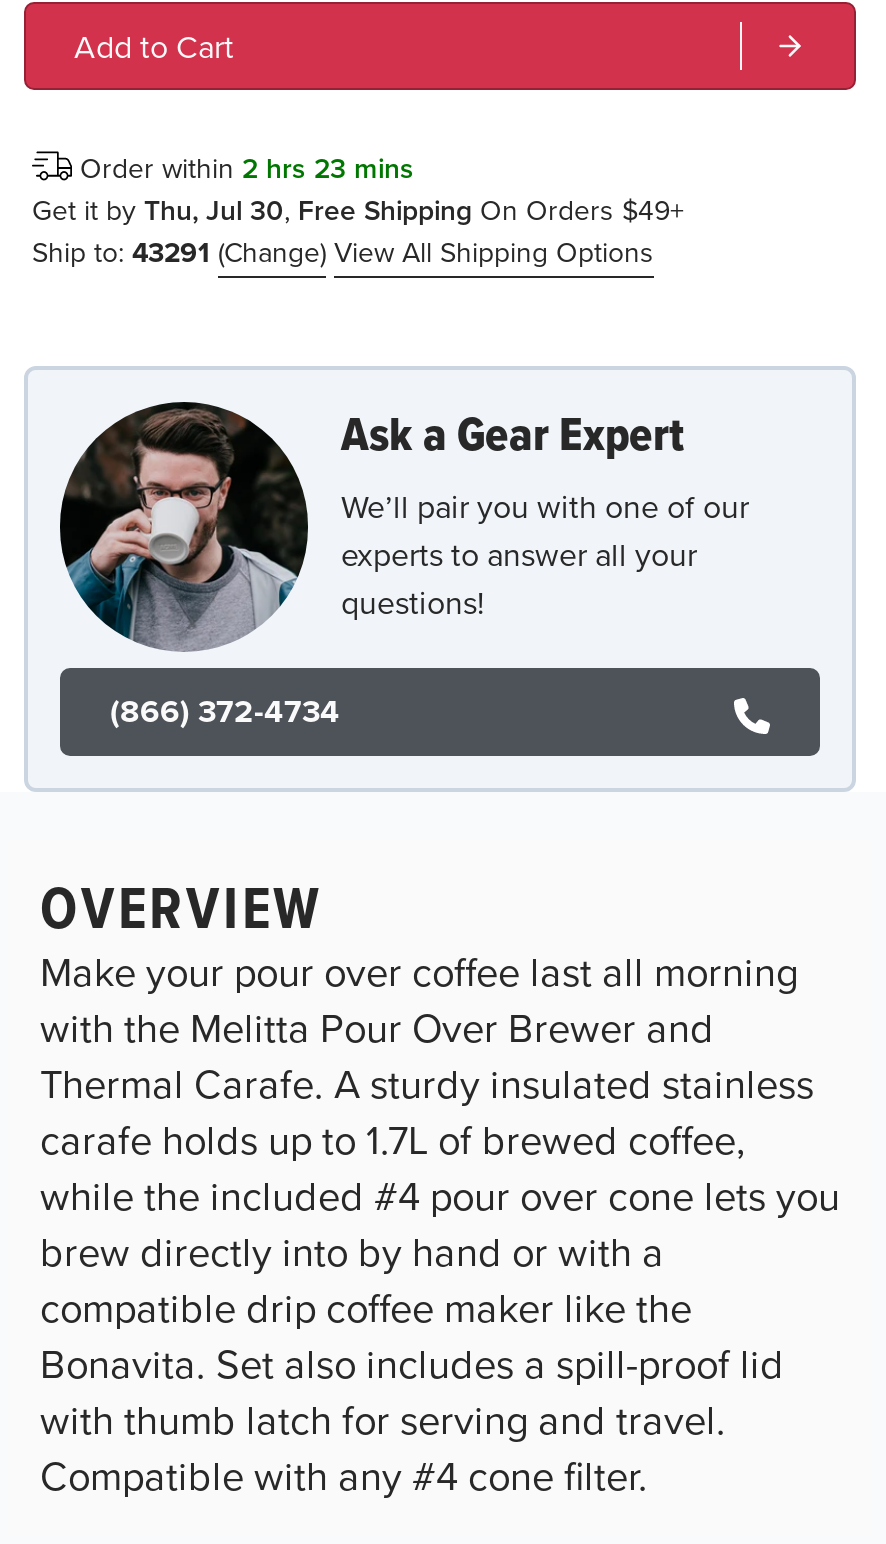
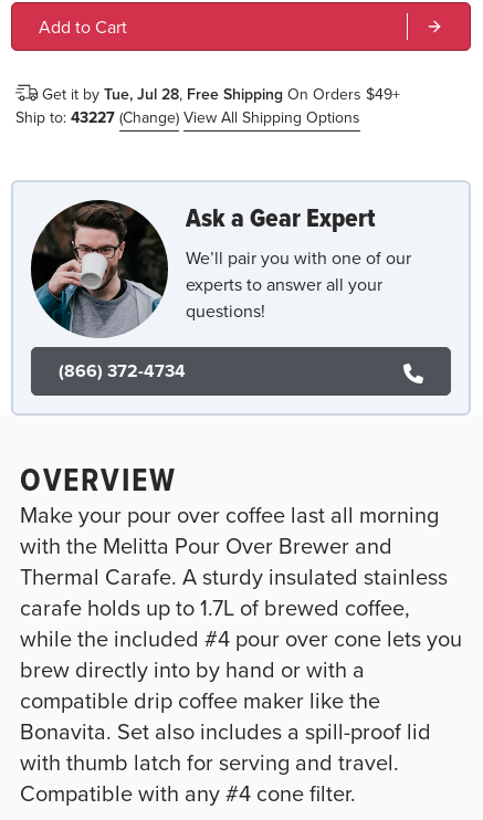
- Order within 2 hrs 23 mins
- Get it by Thu, Jul 30, Free Shipping On Orders $49+
- Ship to: 43291 (Change) View All Shipping Options
+ Get it by Tue, Jul 28, Free Shipping On Orders $49+
+ Ship to: 43227 (Change) View All Shipping Options
